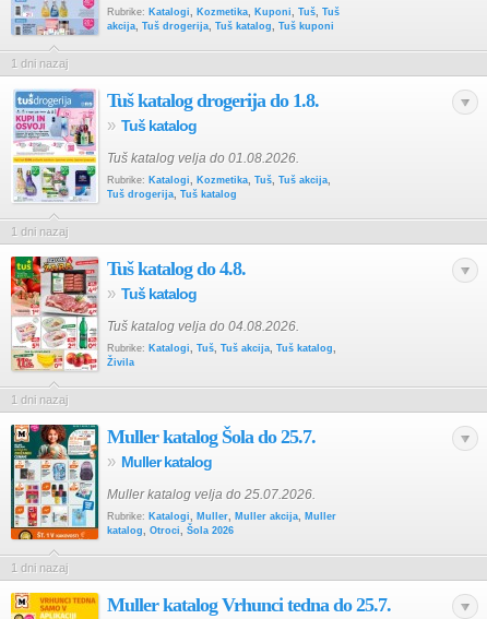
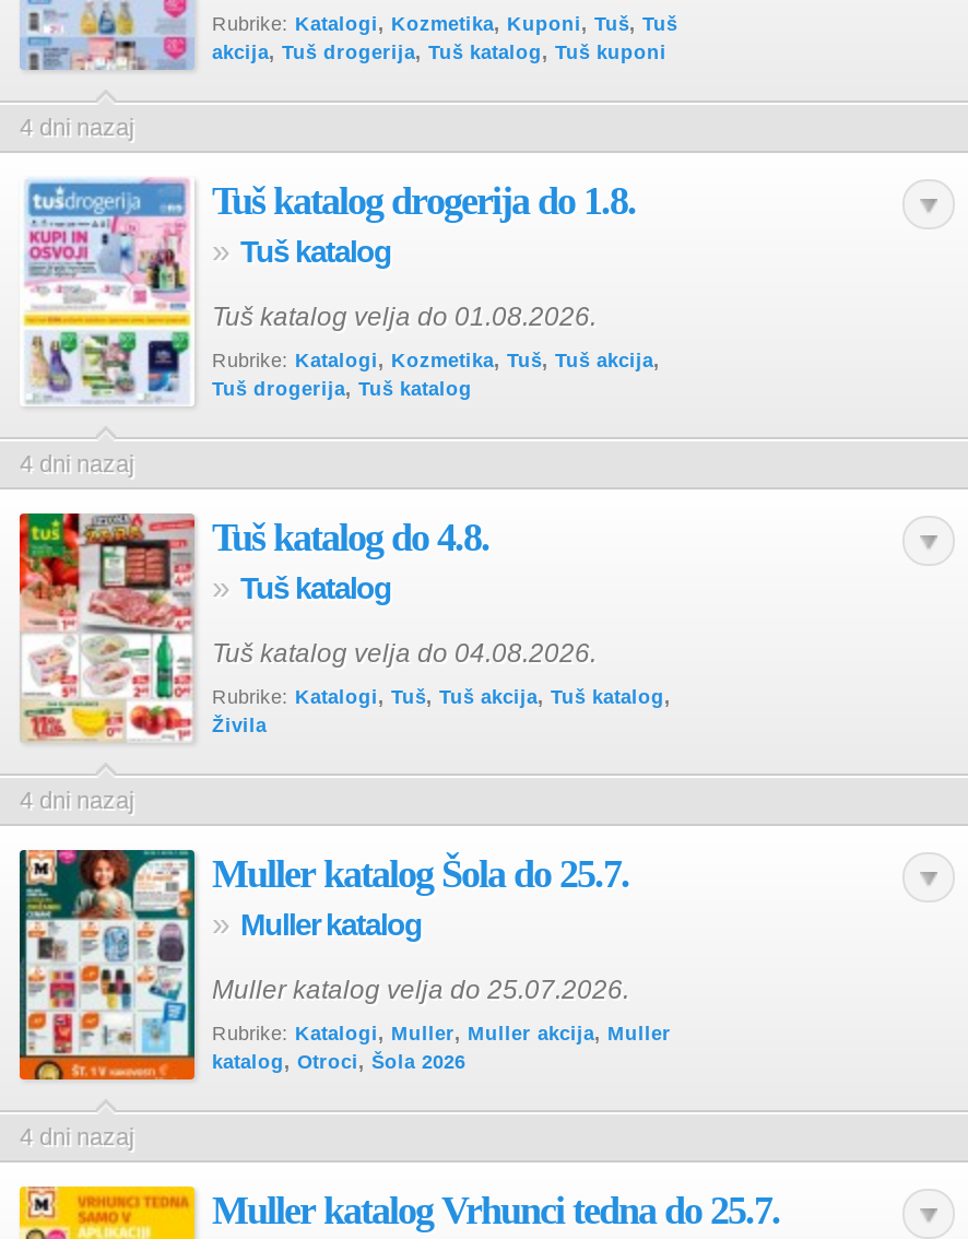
- 1 dni nazaj
+ 4 dni nazaj

- 1 dni nazaj
+ 4 dni nazaj

- 1 dni nazaj
+ 4 dni nazaj

- 1 dni nazaj
+ 4 dni nazaj
